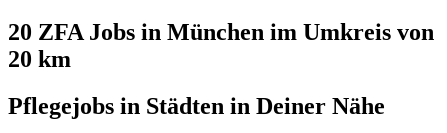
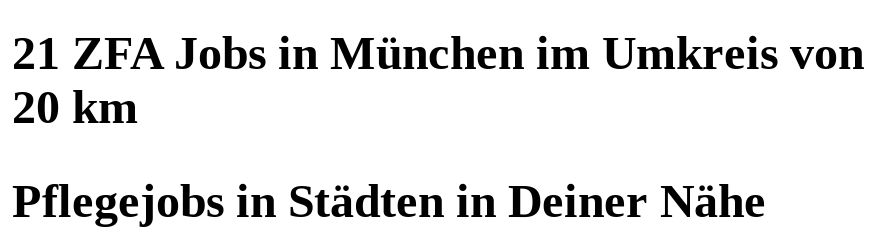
- 20 ZFA Jobs in München im Umkreis von
+ 21 ZFA Jobs in München im Umkreis von
